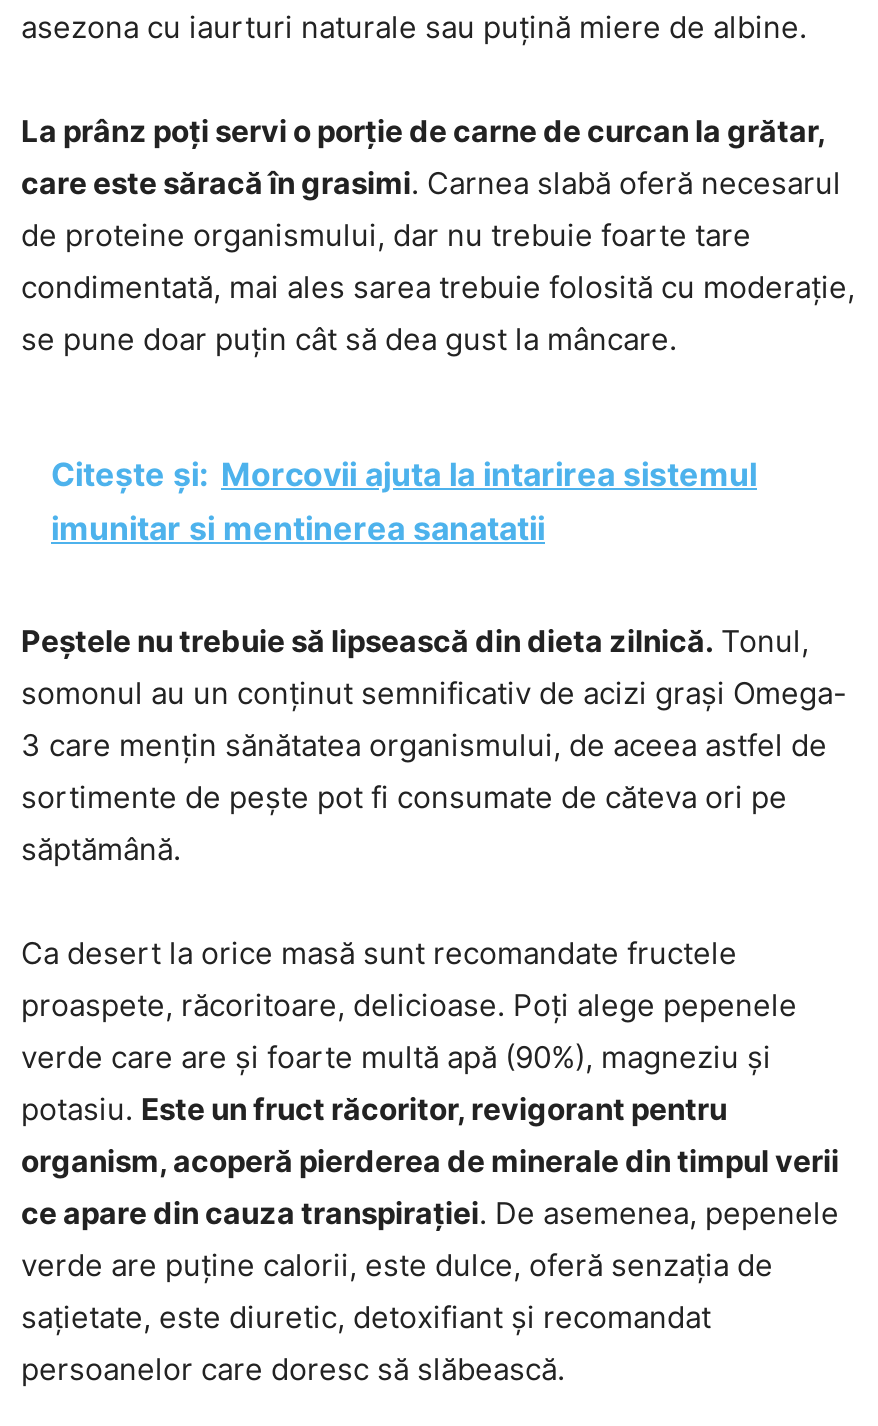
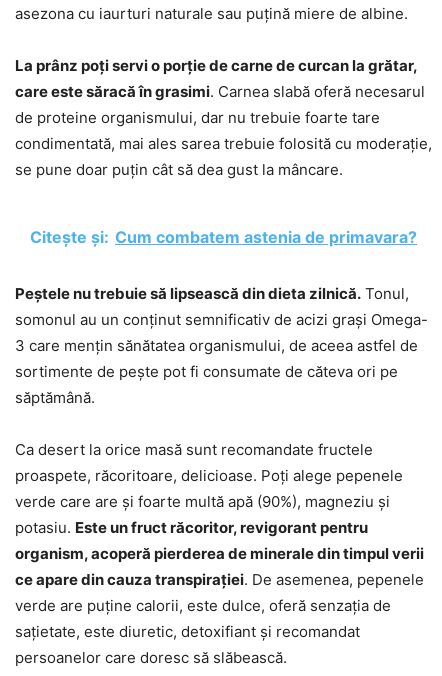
- Citește și: Morcovii ajuta la intarirea sistemul
- imunitar si mentinerea sanatatii
+ Citește și: Cum combatem astenia de primavara?
